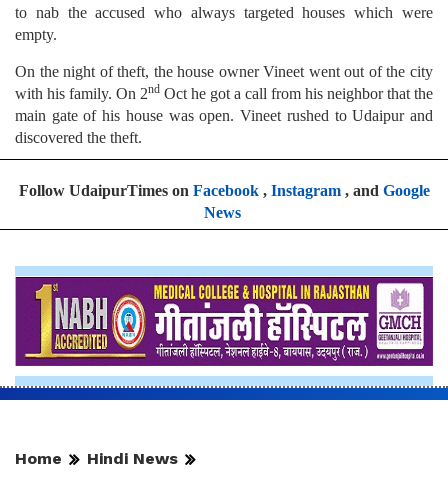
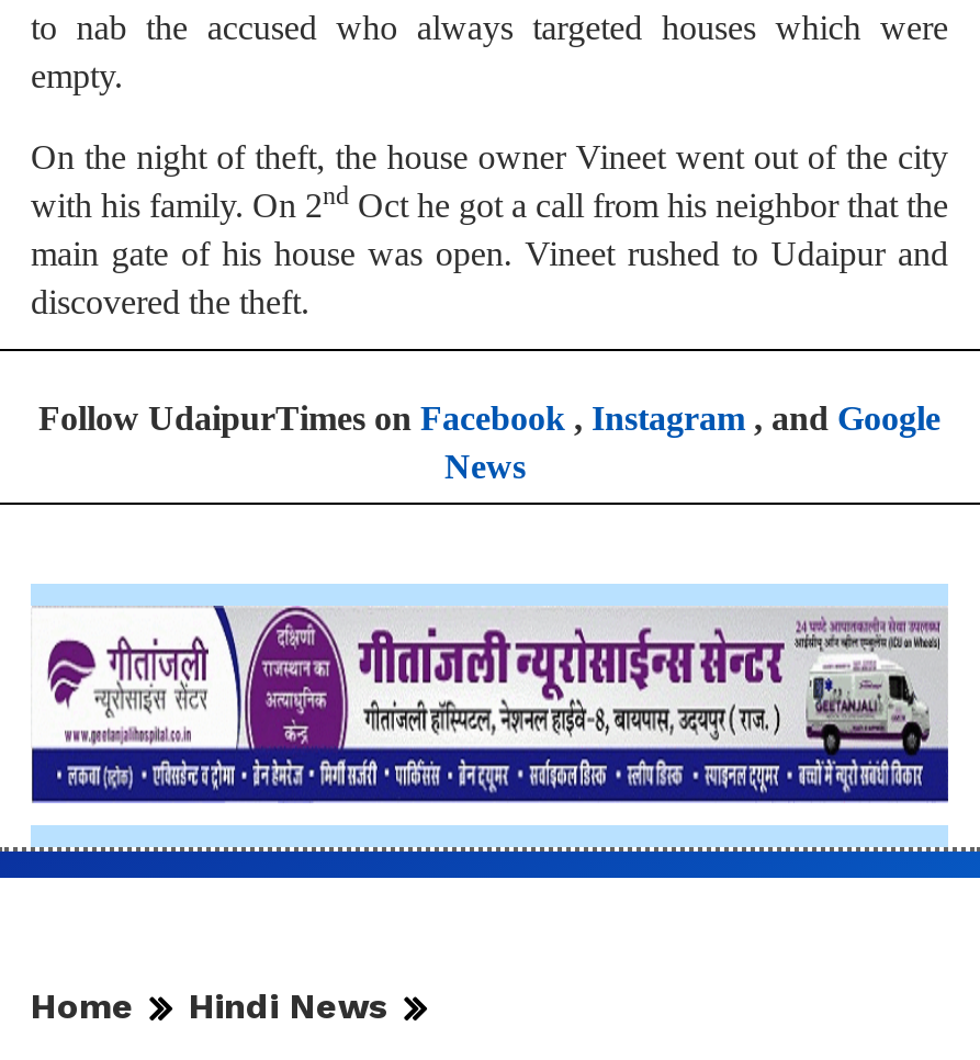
- [image]
+ [image]
